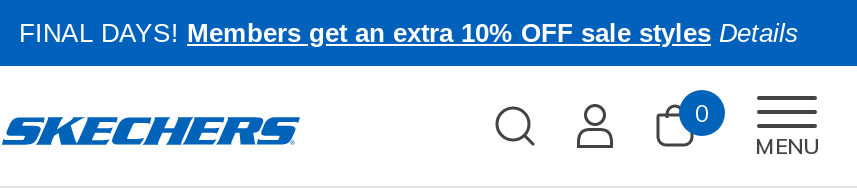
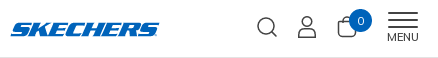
- FINAL DAYS! Members get an extra 10% OFF sale styles Details
